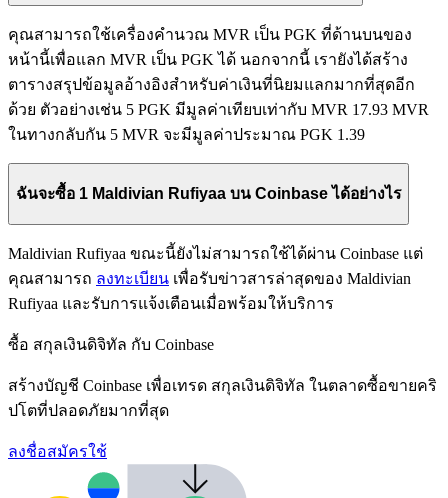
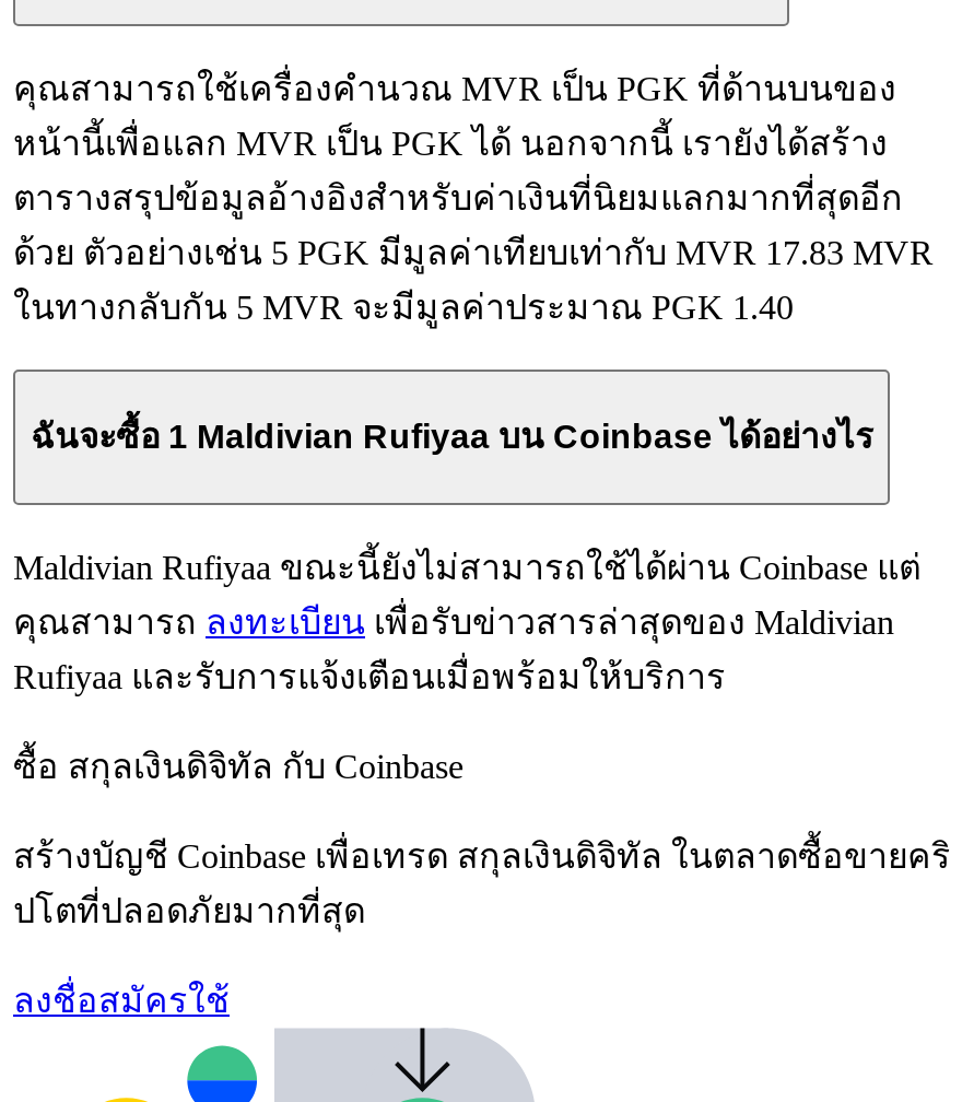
- ด้วย ตัวอย่างเช่น 5 PGK มีมูลค่าเทียบเท่ากับ MVR 17.93 MVR
+ ด้วย ตัวอย่างเช่น 5 PGK มีมูลค่าเทียบเท่ากับ MVR 17.83 MVR

- ในทางกลับกัน 5 MVR จะมีมูลค่าประมาณ PGK 1.39
+ ในทางกลับกัน 5 MVR จะมีมูลค่าประมาณ PGK 1.40
